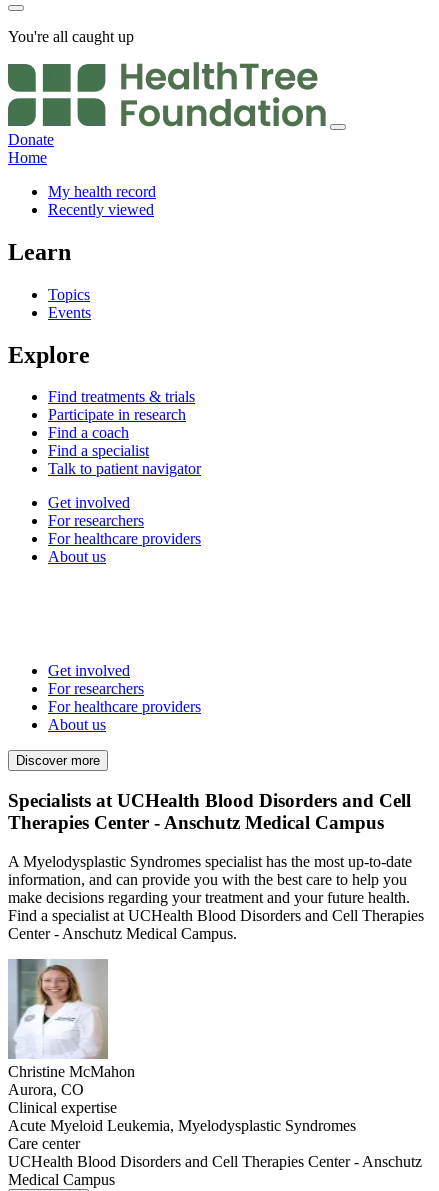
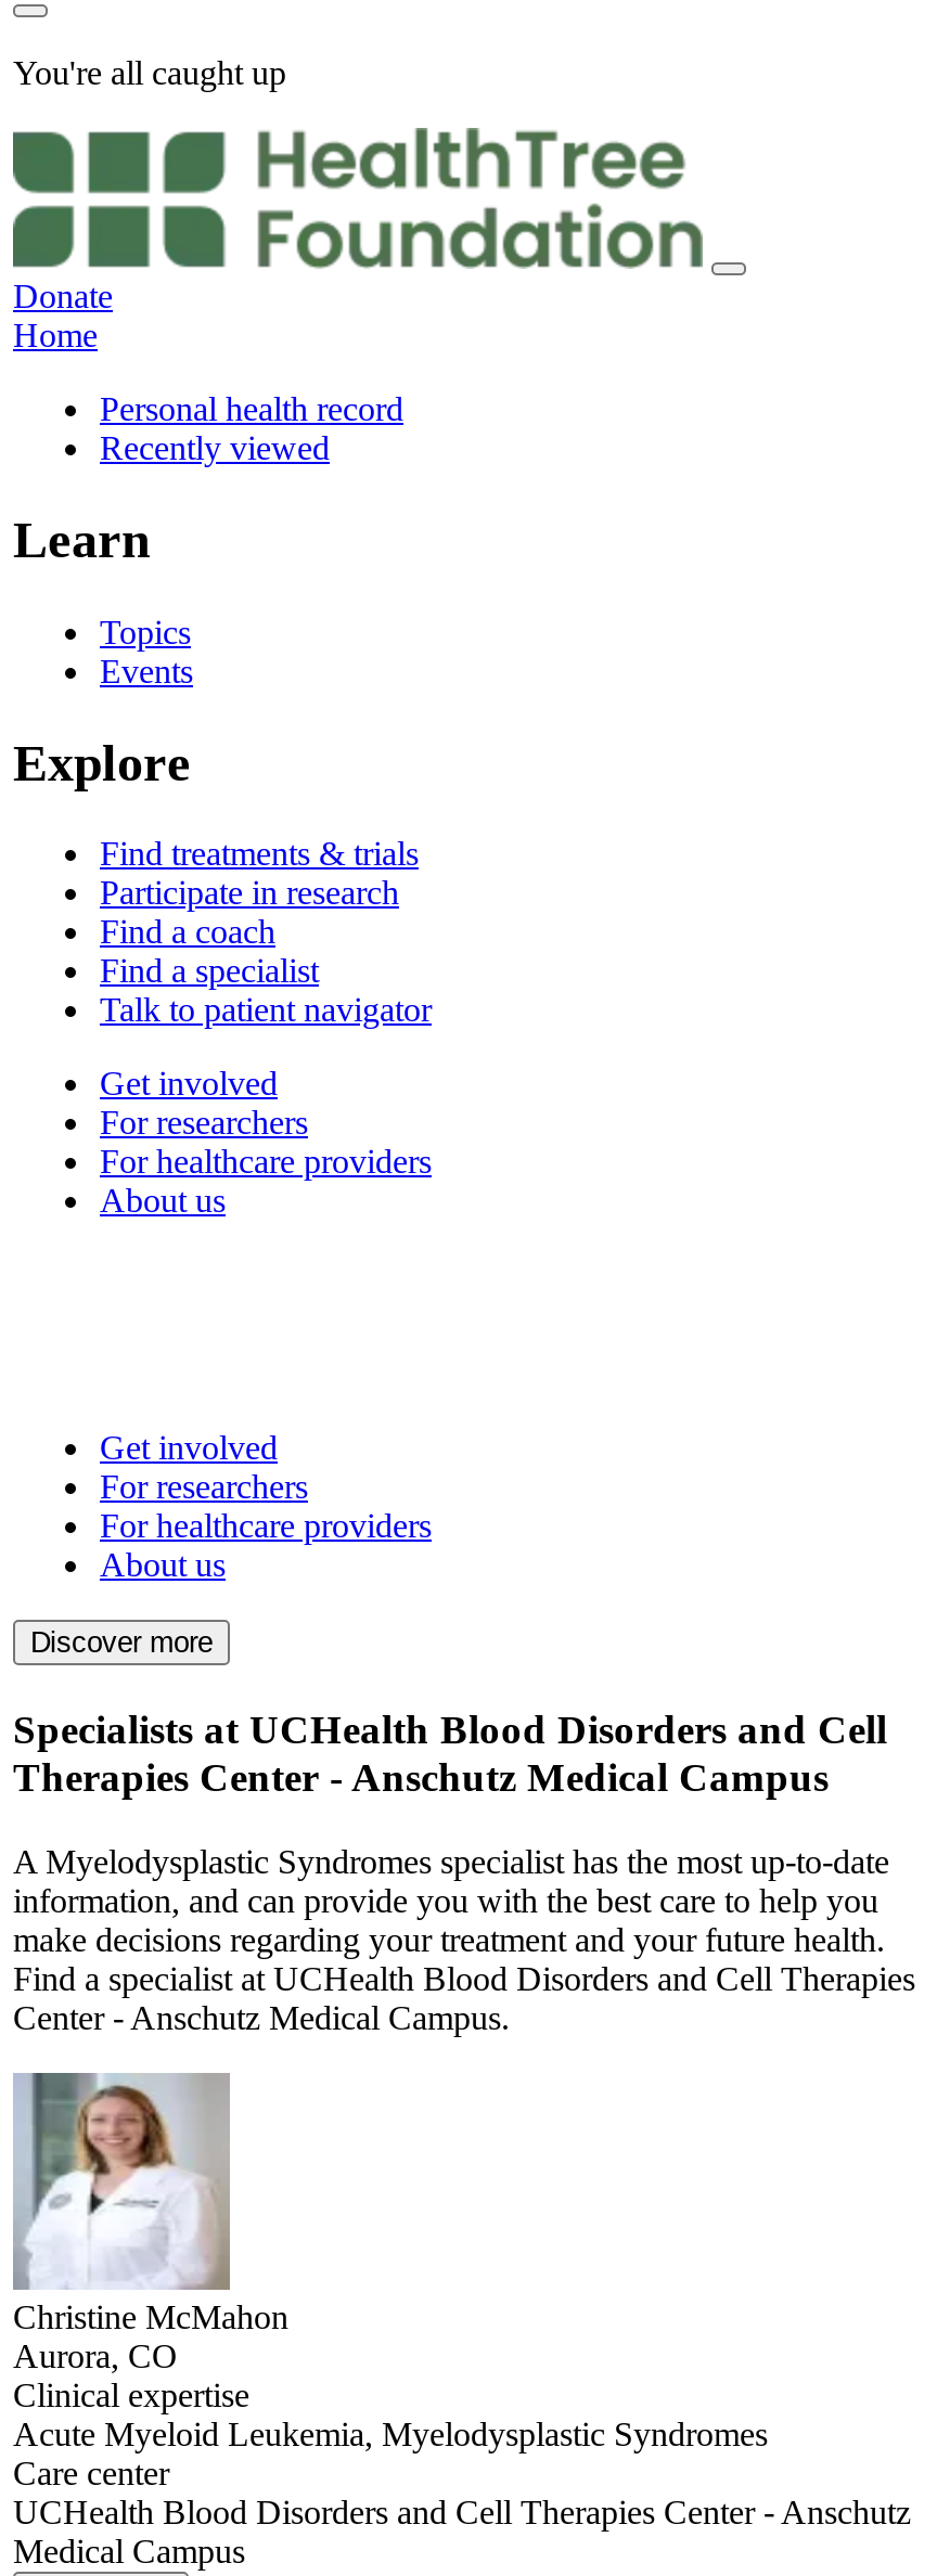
- My health record
+ Personal health record
